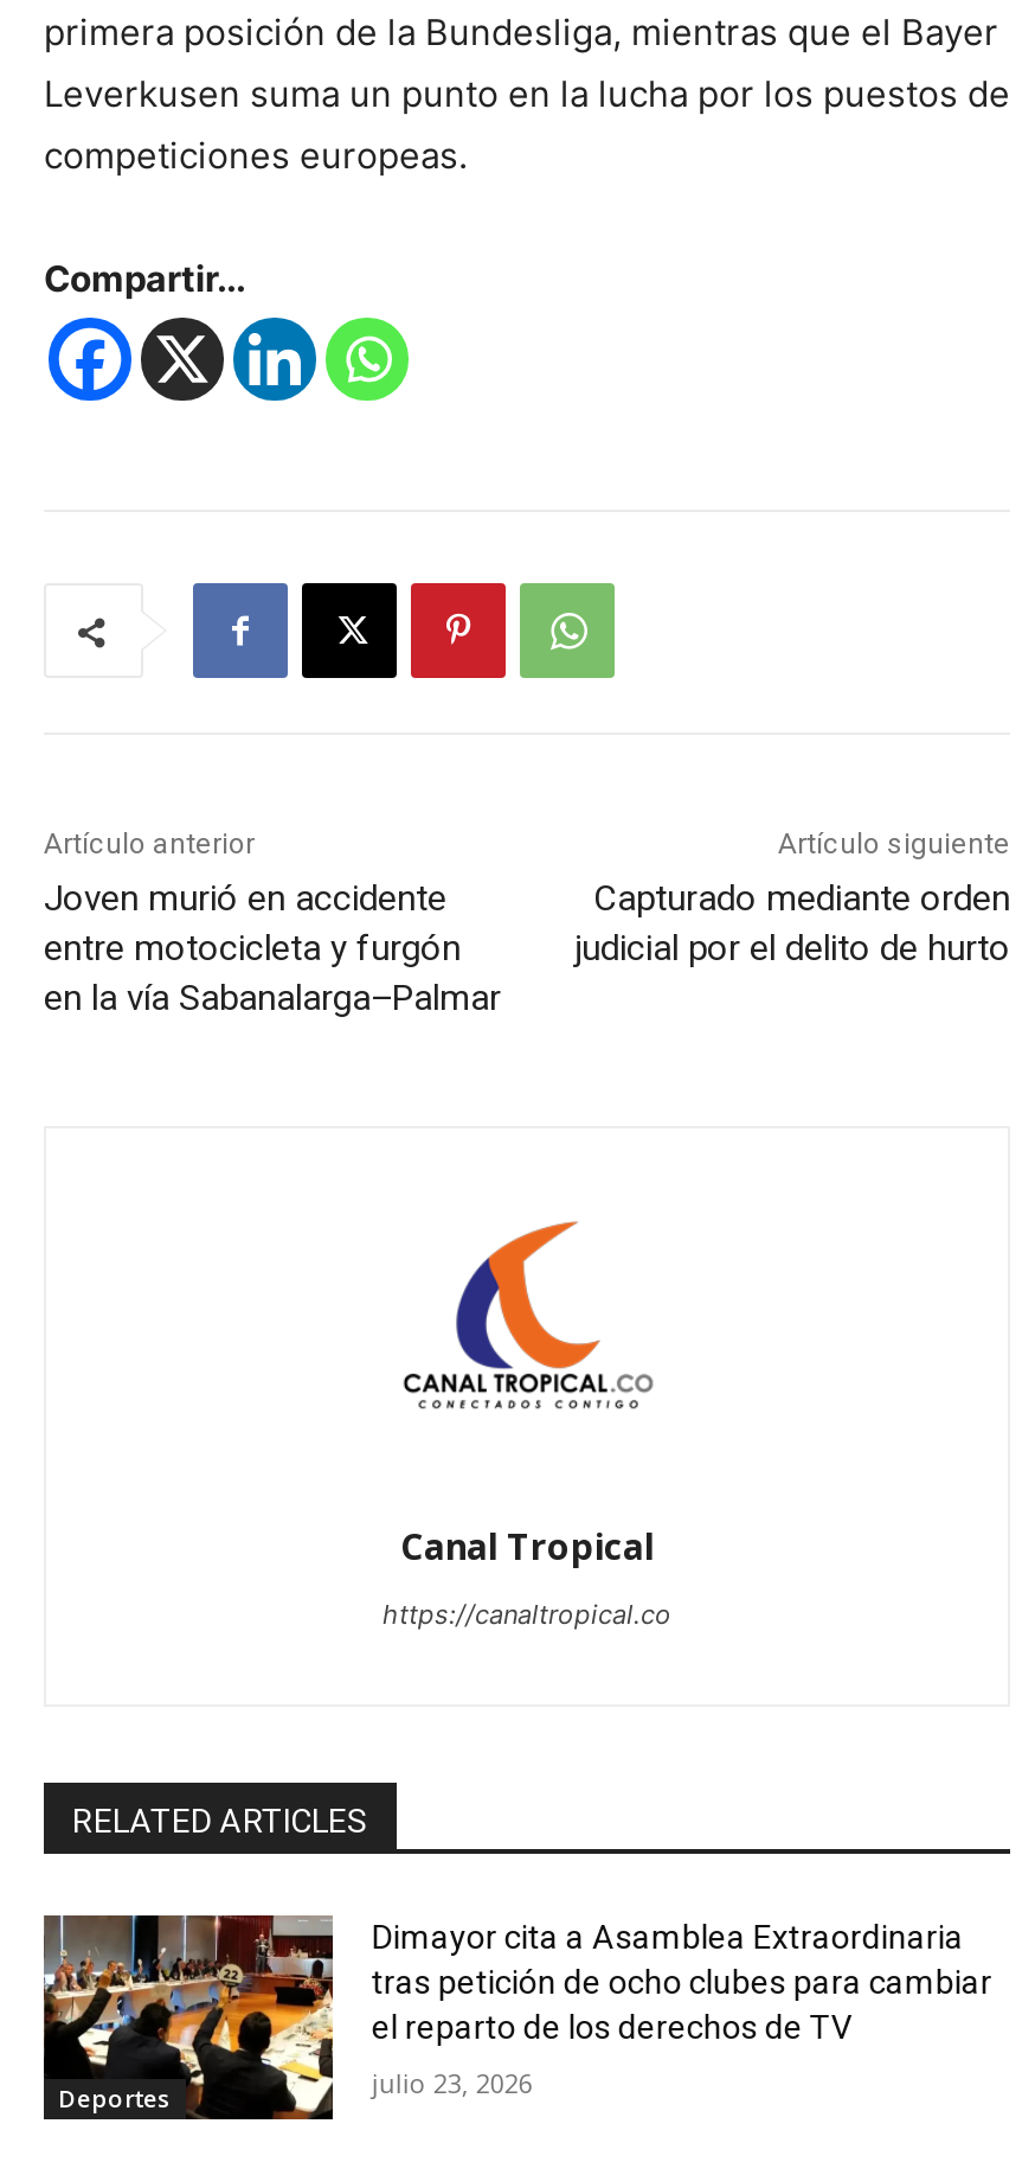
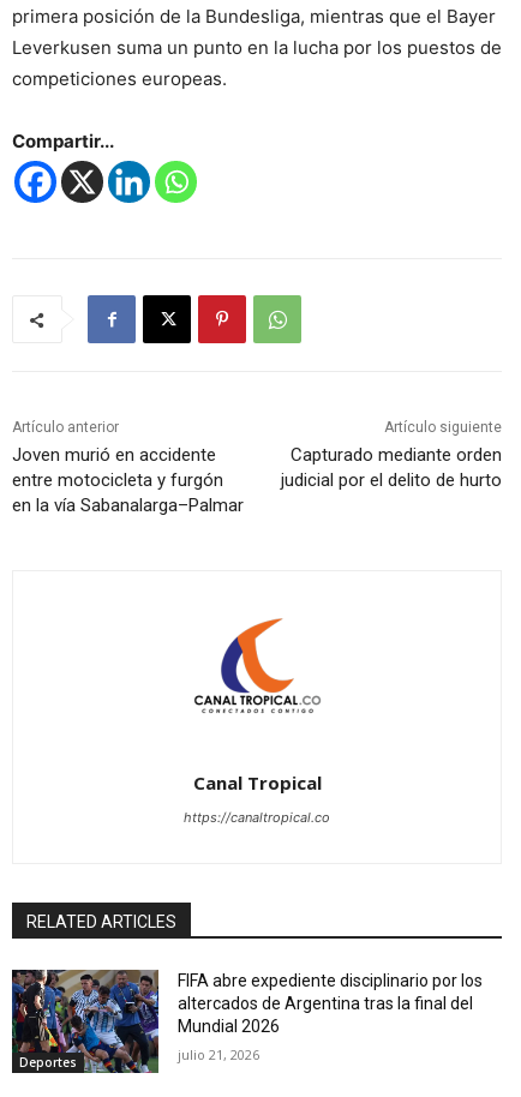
- [image]
- Dimayor cita a Asamblea Extraordinaria
- tras petición de ocho clubes para cambiar
- el reparto de los derechos de TV
+ [image]
+ FIFA abre expediente disciplinario por los
+ altercados de Argentina tras la final del
+ Mundial 2026

- julio 23, 2026
+ julio 21, 2026
